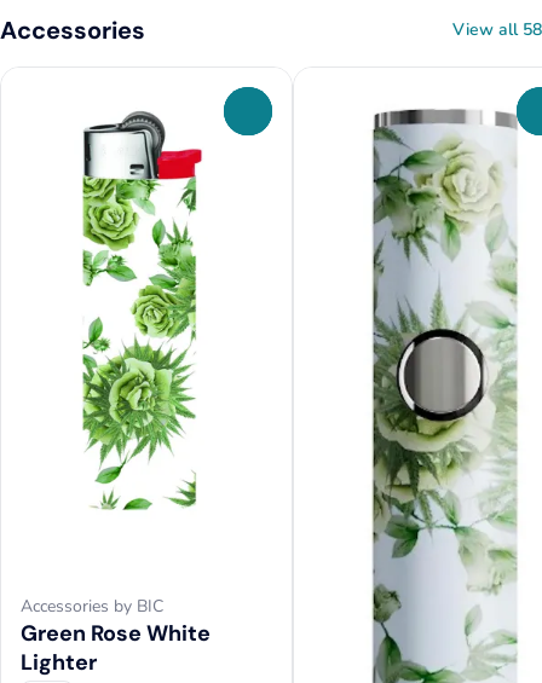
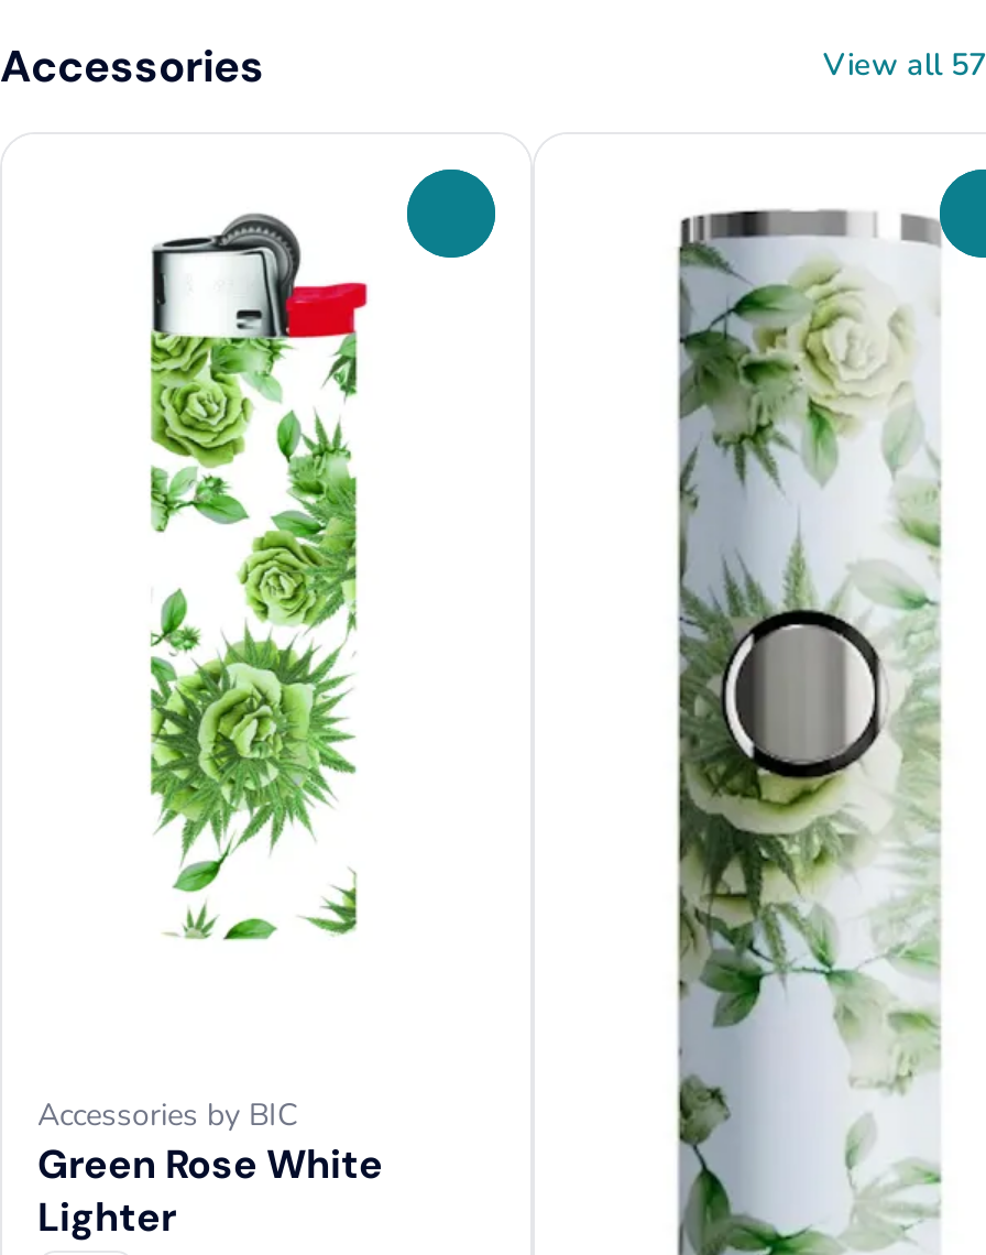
- View all 58
+ View all 57
